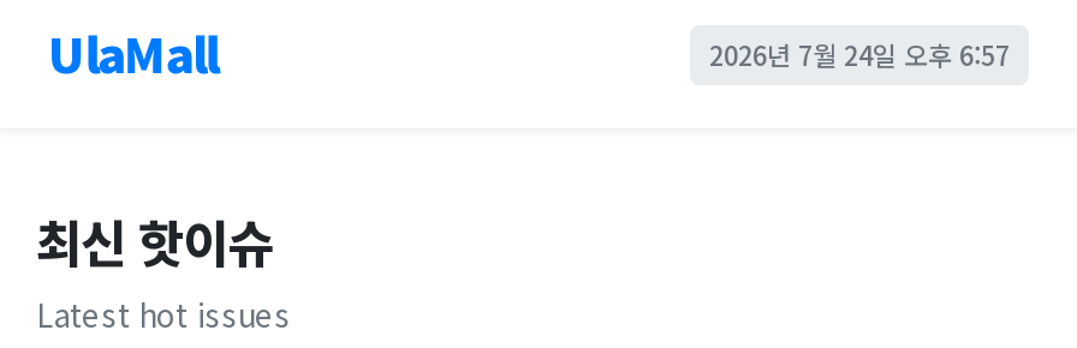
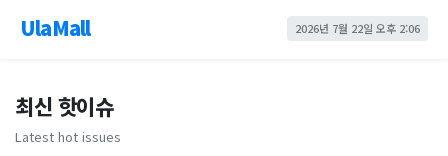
- 2026년 7월 24일 오후 6:57
+ 2026년 7월 22일 오후 2:06
